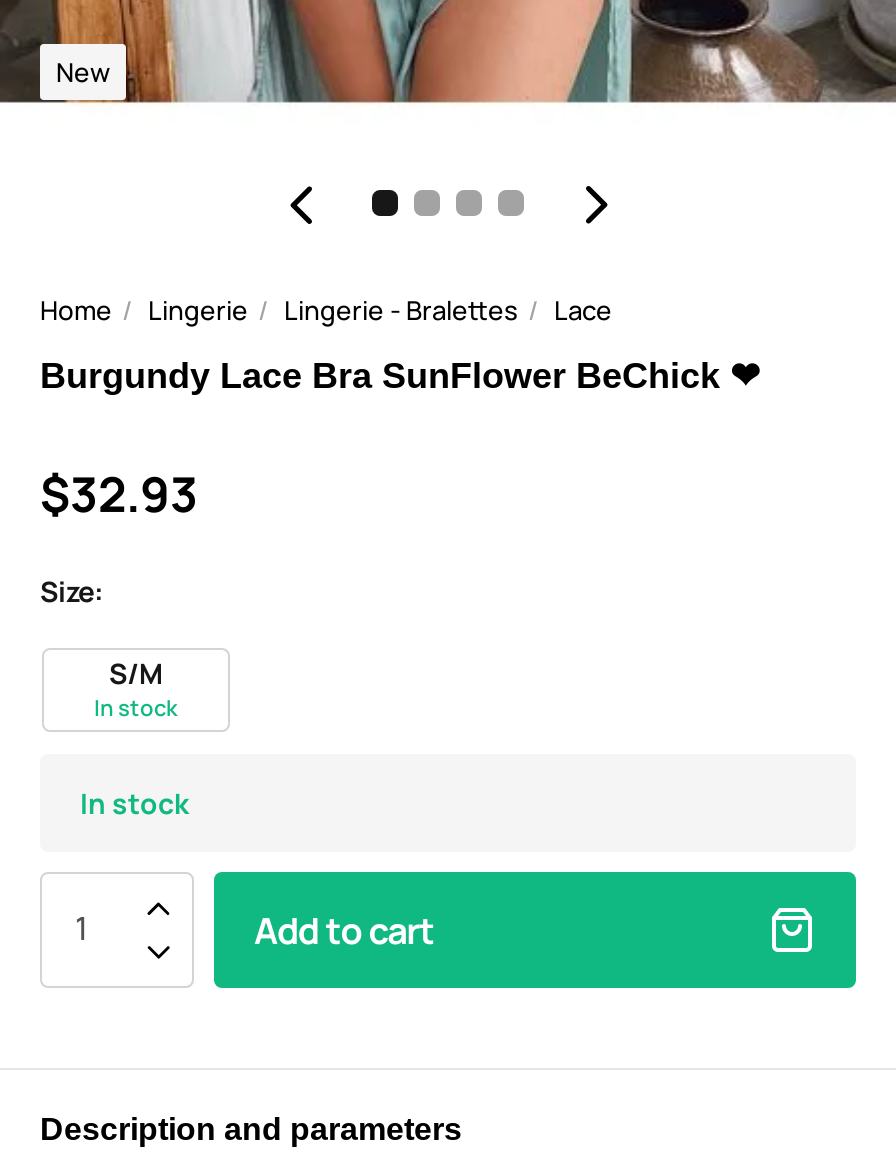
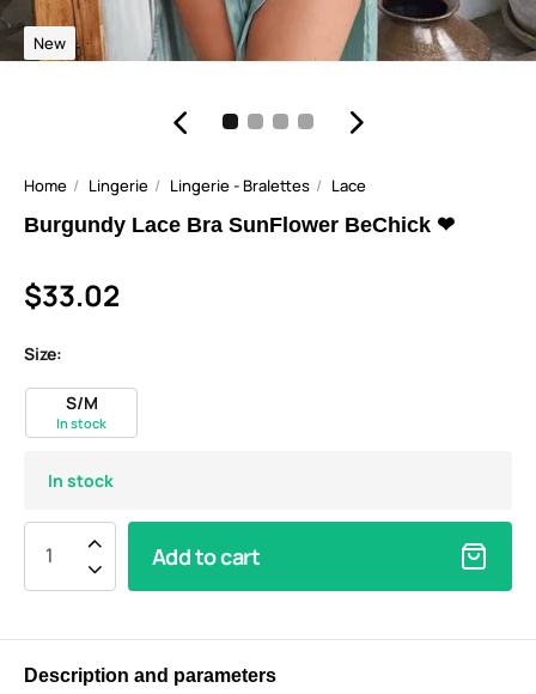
- $32.93
+ $33.02
